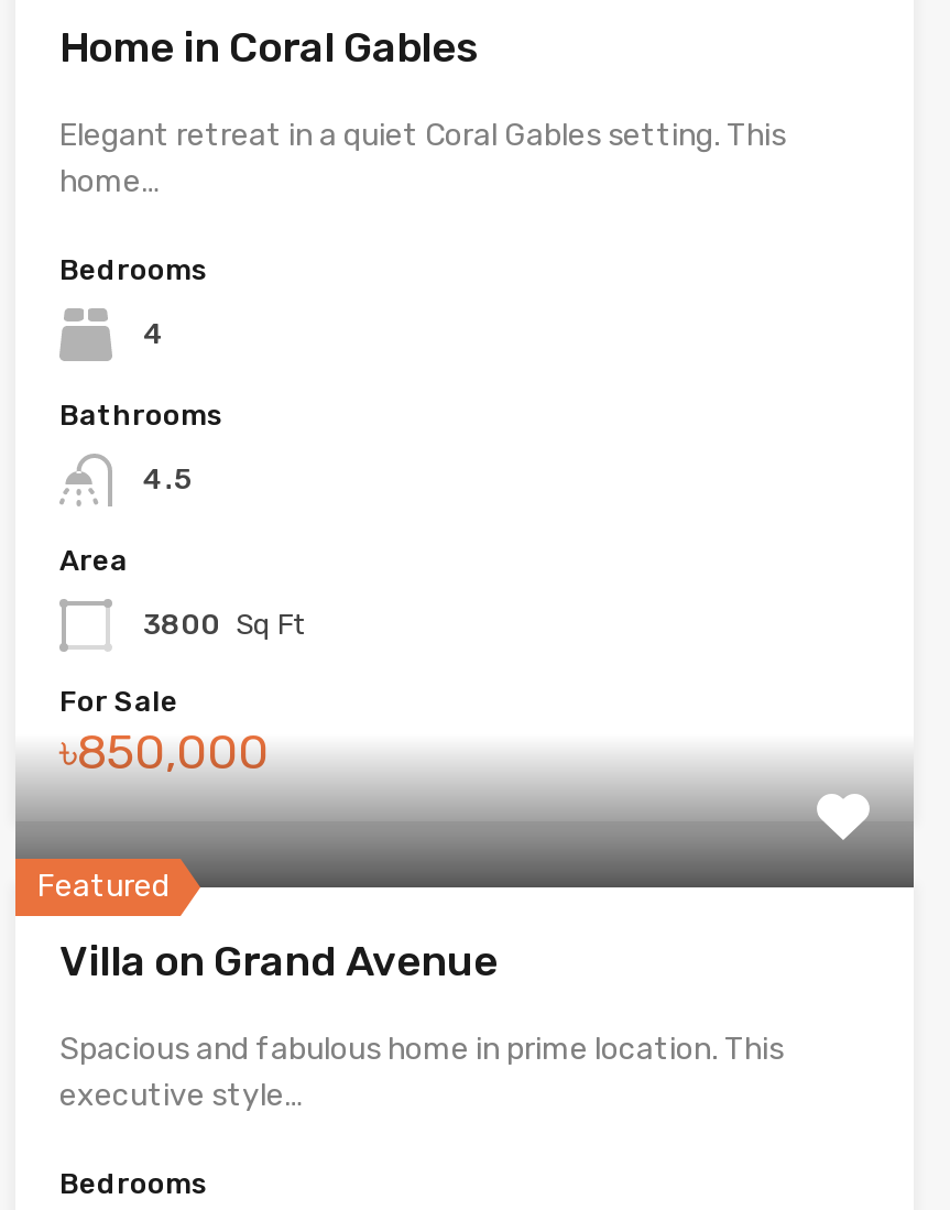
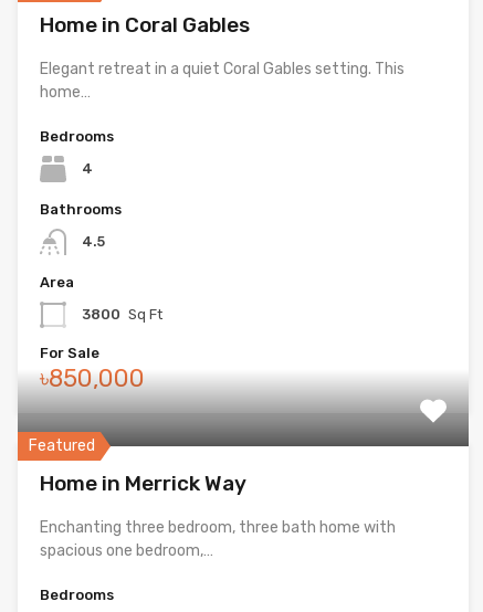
- Villa on Grand Avenue
+ Home in Merrick Way

- Spacious and fabulous home in prime location. This
- executive style…
+ Enchanting three bedroom, three bath home with
+ spacious one bedroom,…
